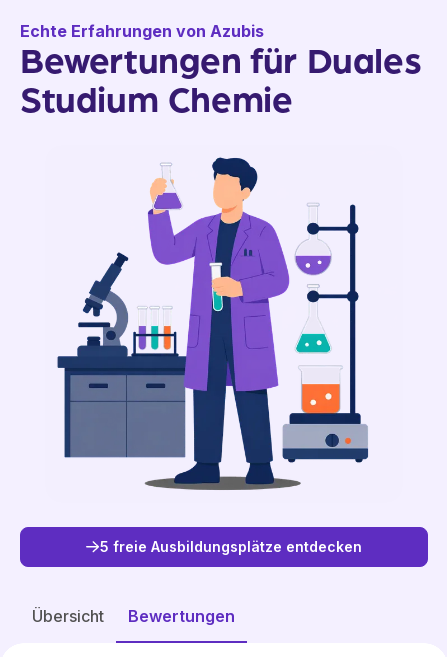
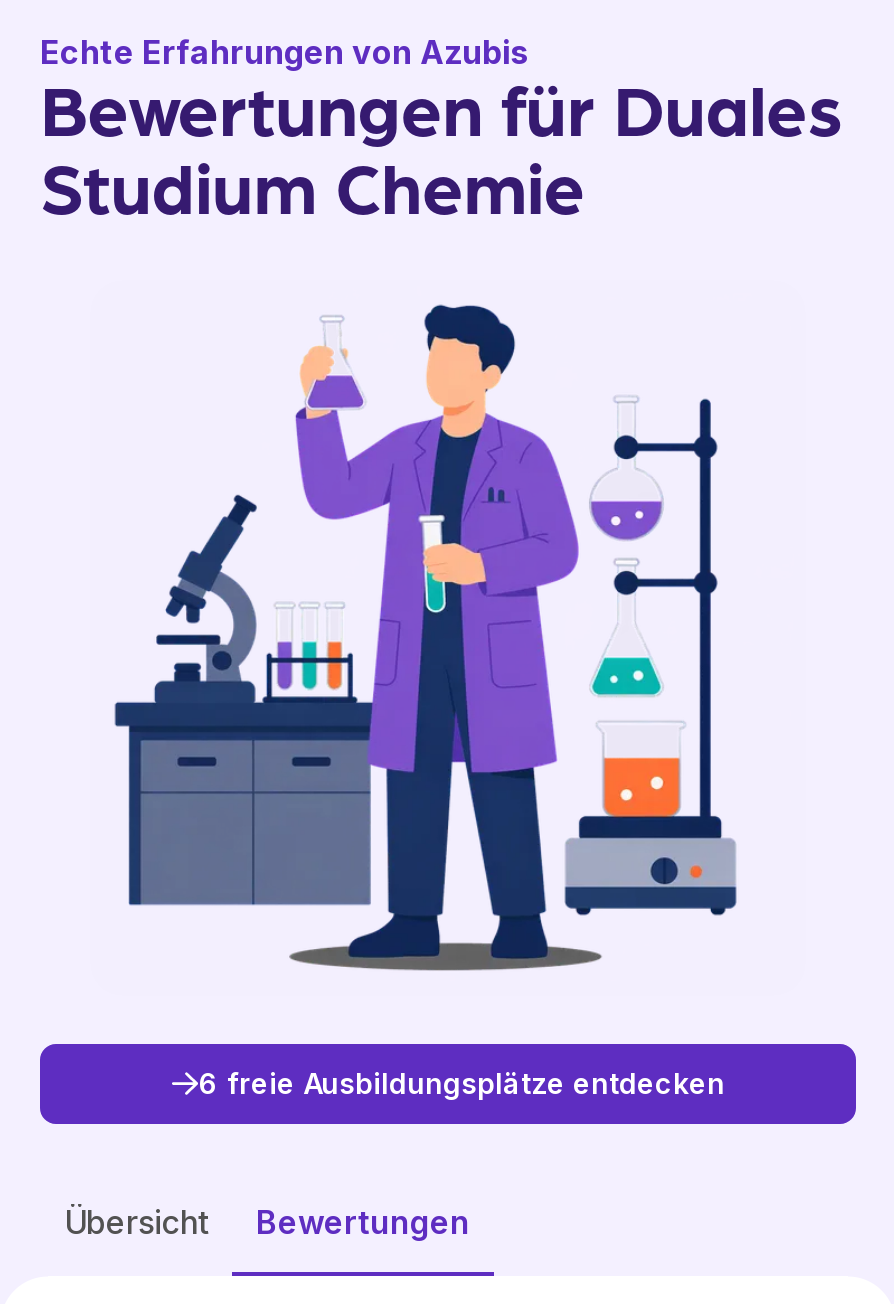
- 5 freie Ausbildungsplätze entdecken
+ 6 freie Ausbildungsplätze entdecken
